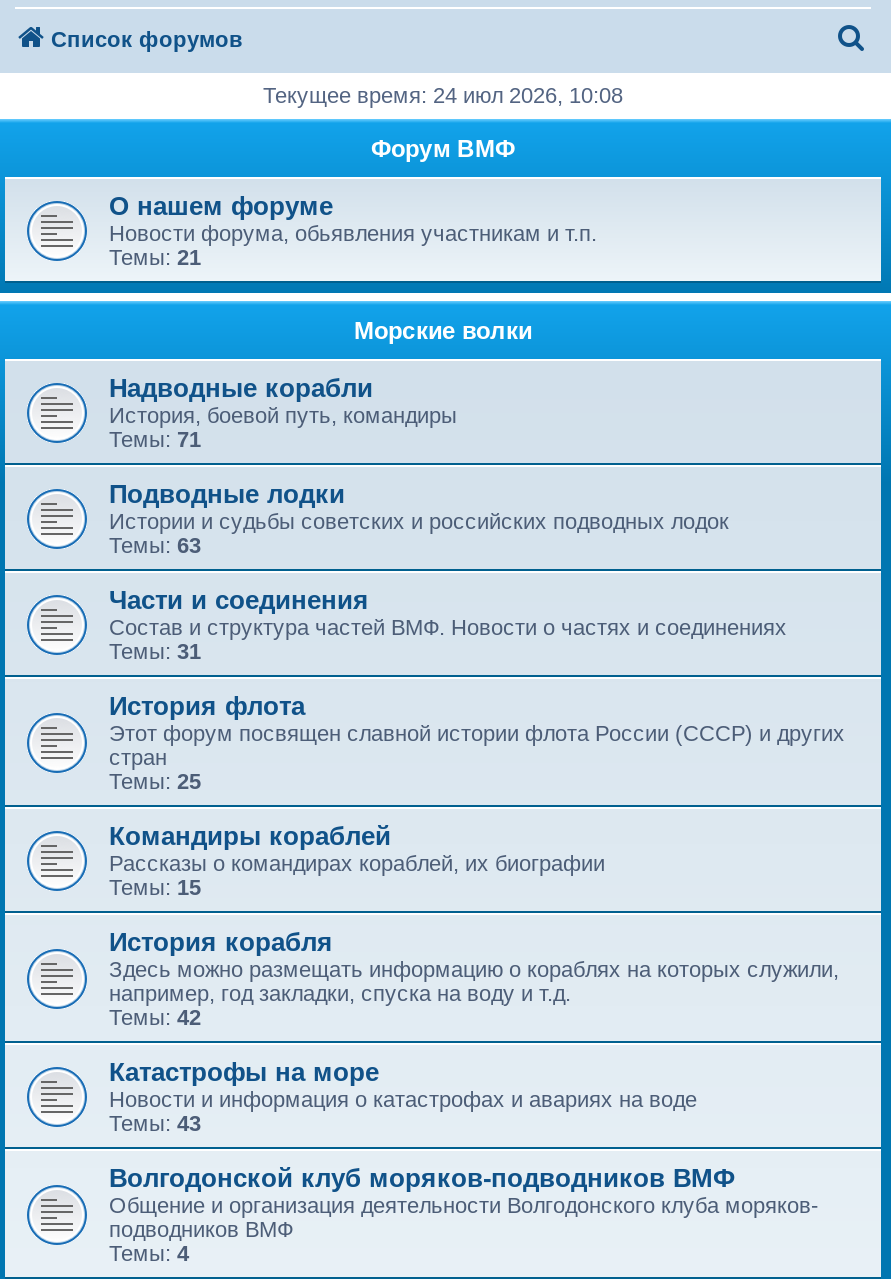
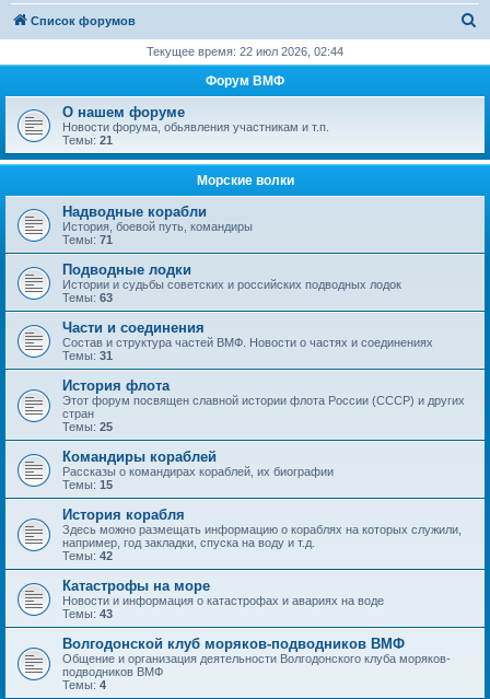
- Текущее время: 24 июл 2026, 10:08
+ Текущее время: 22 июл 2026, 02:44
